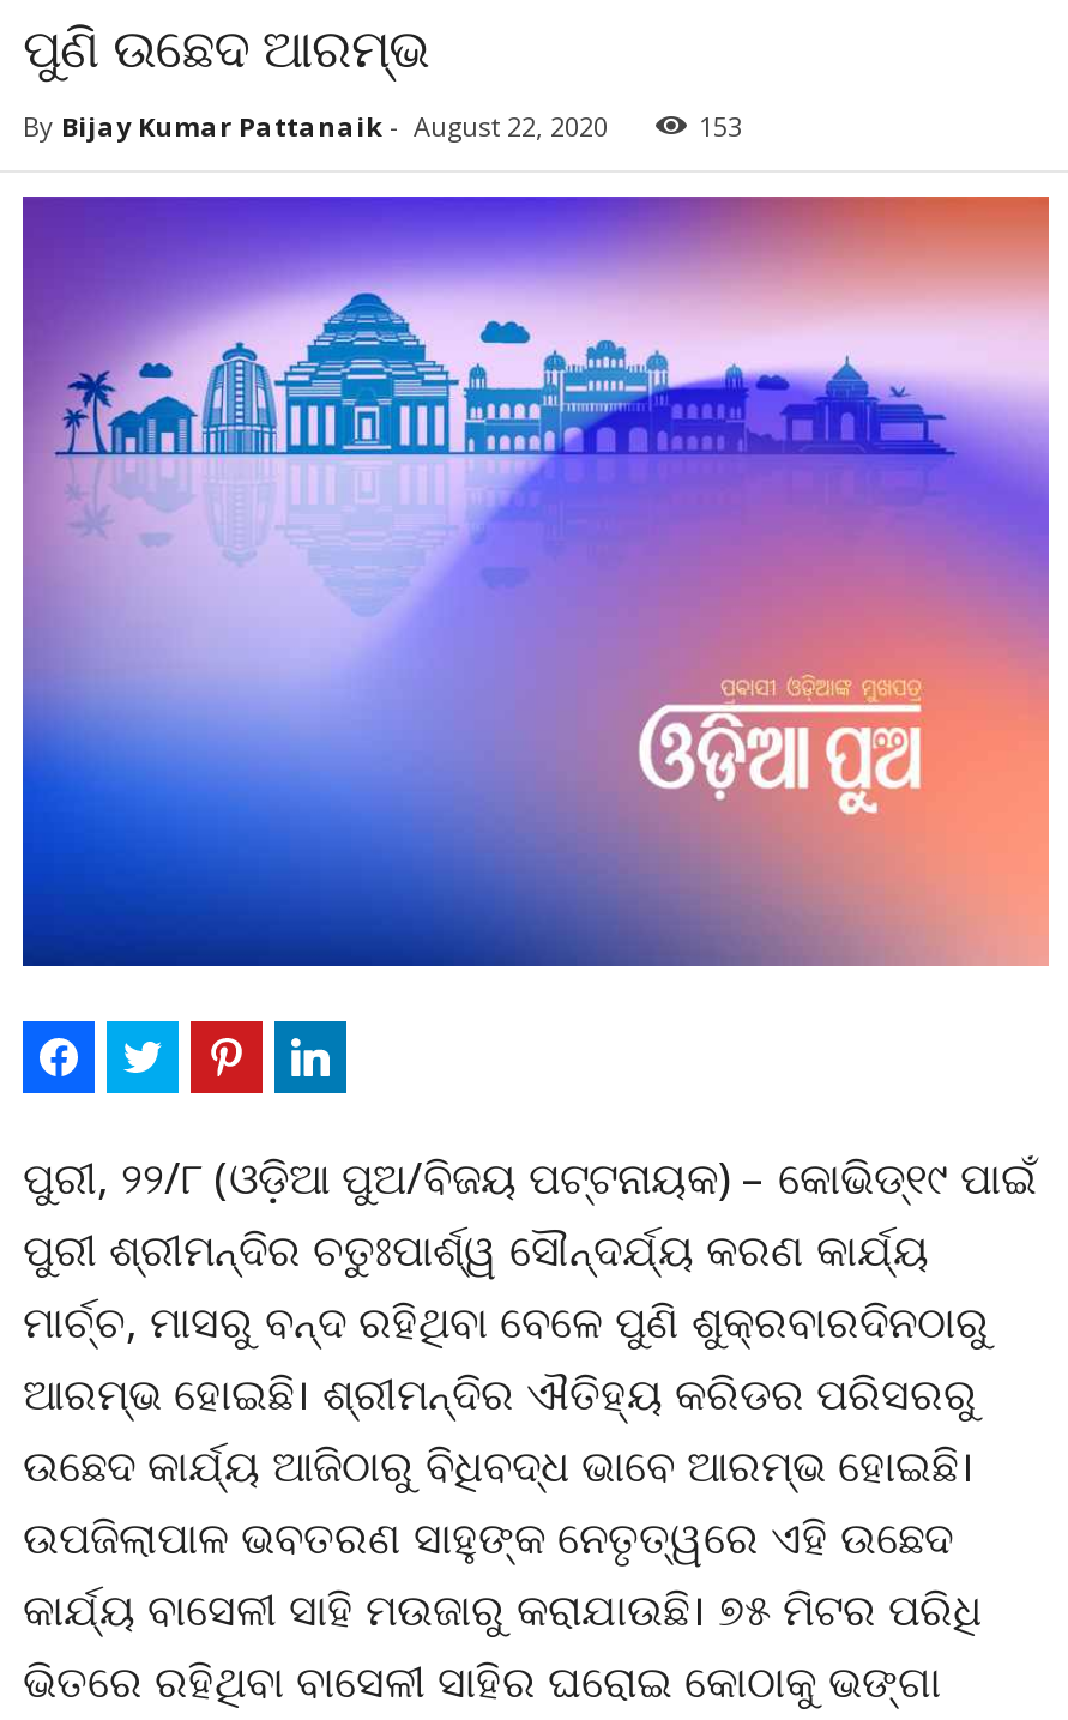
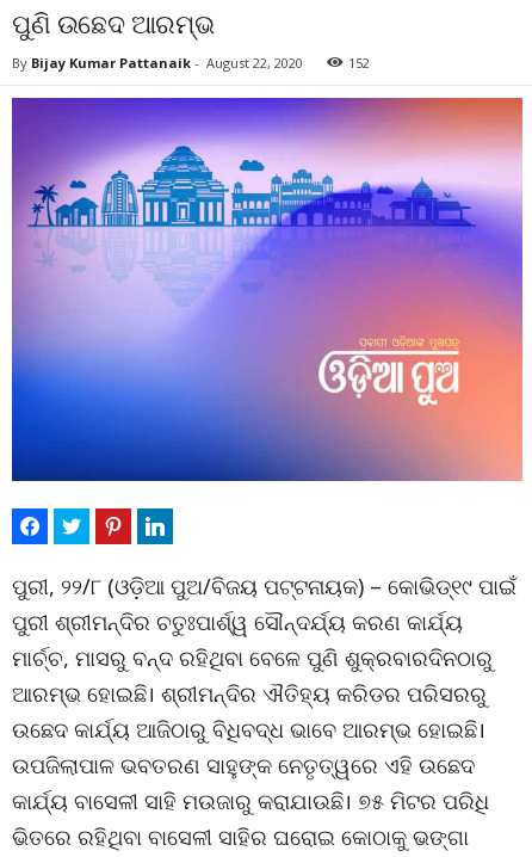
- 153
+ 152
